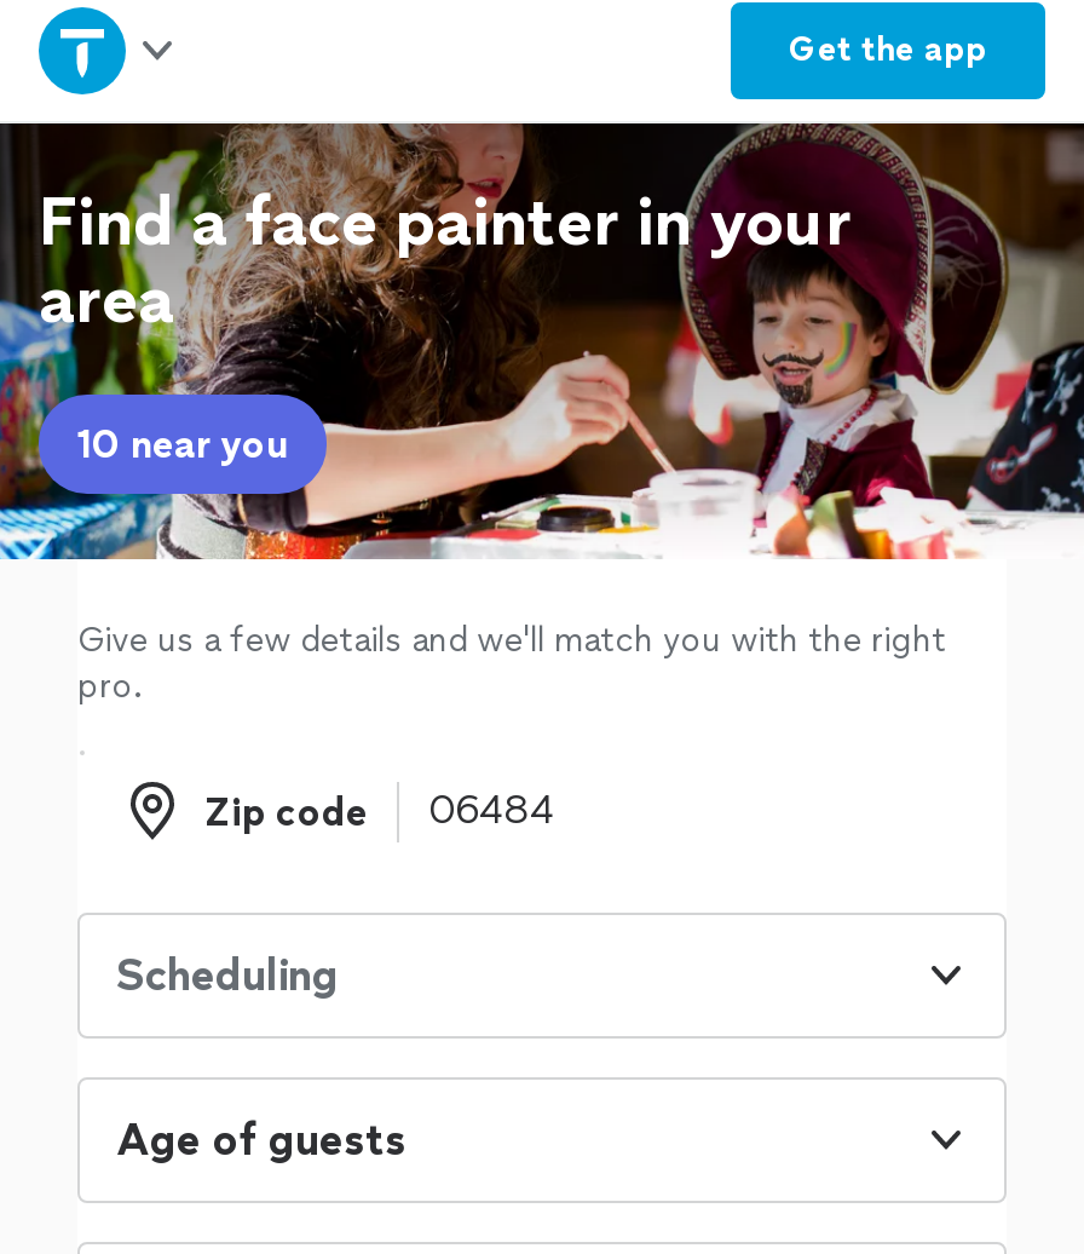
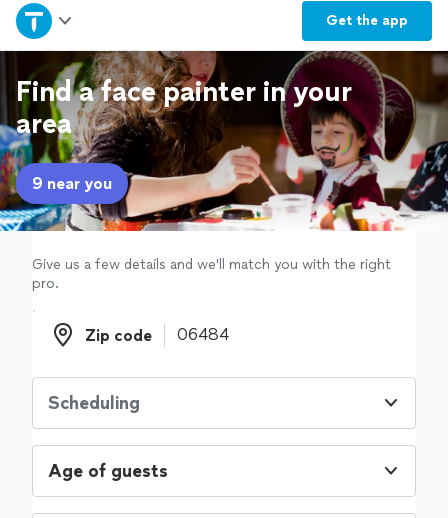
- 10 near you
+ 9 near you
